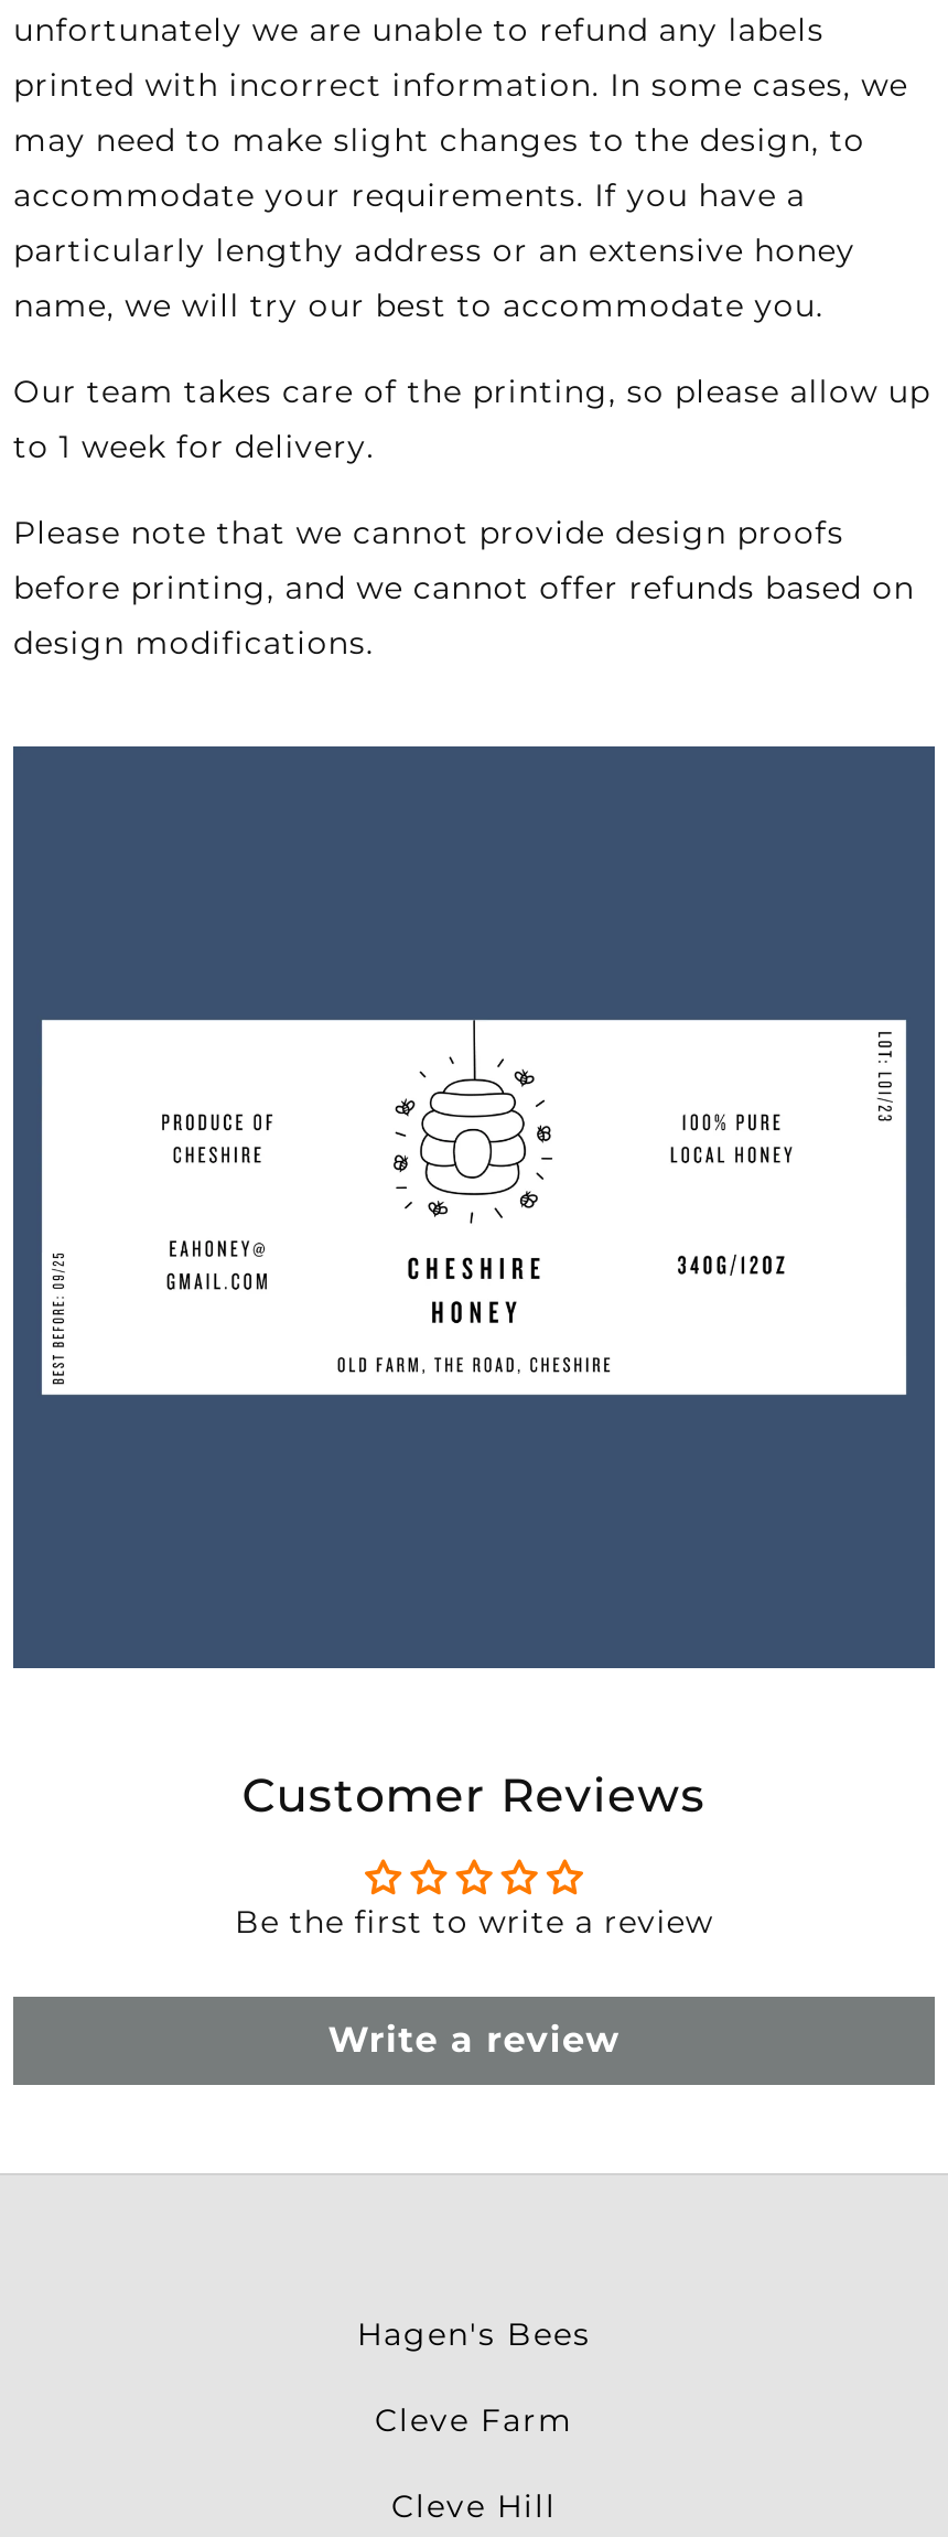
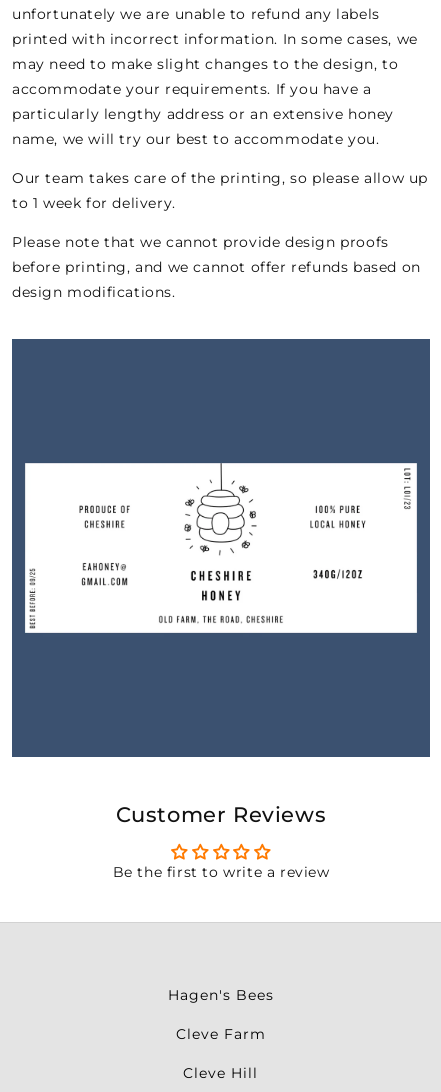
- Write a review
